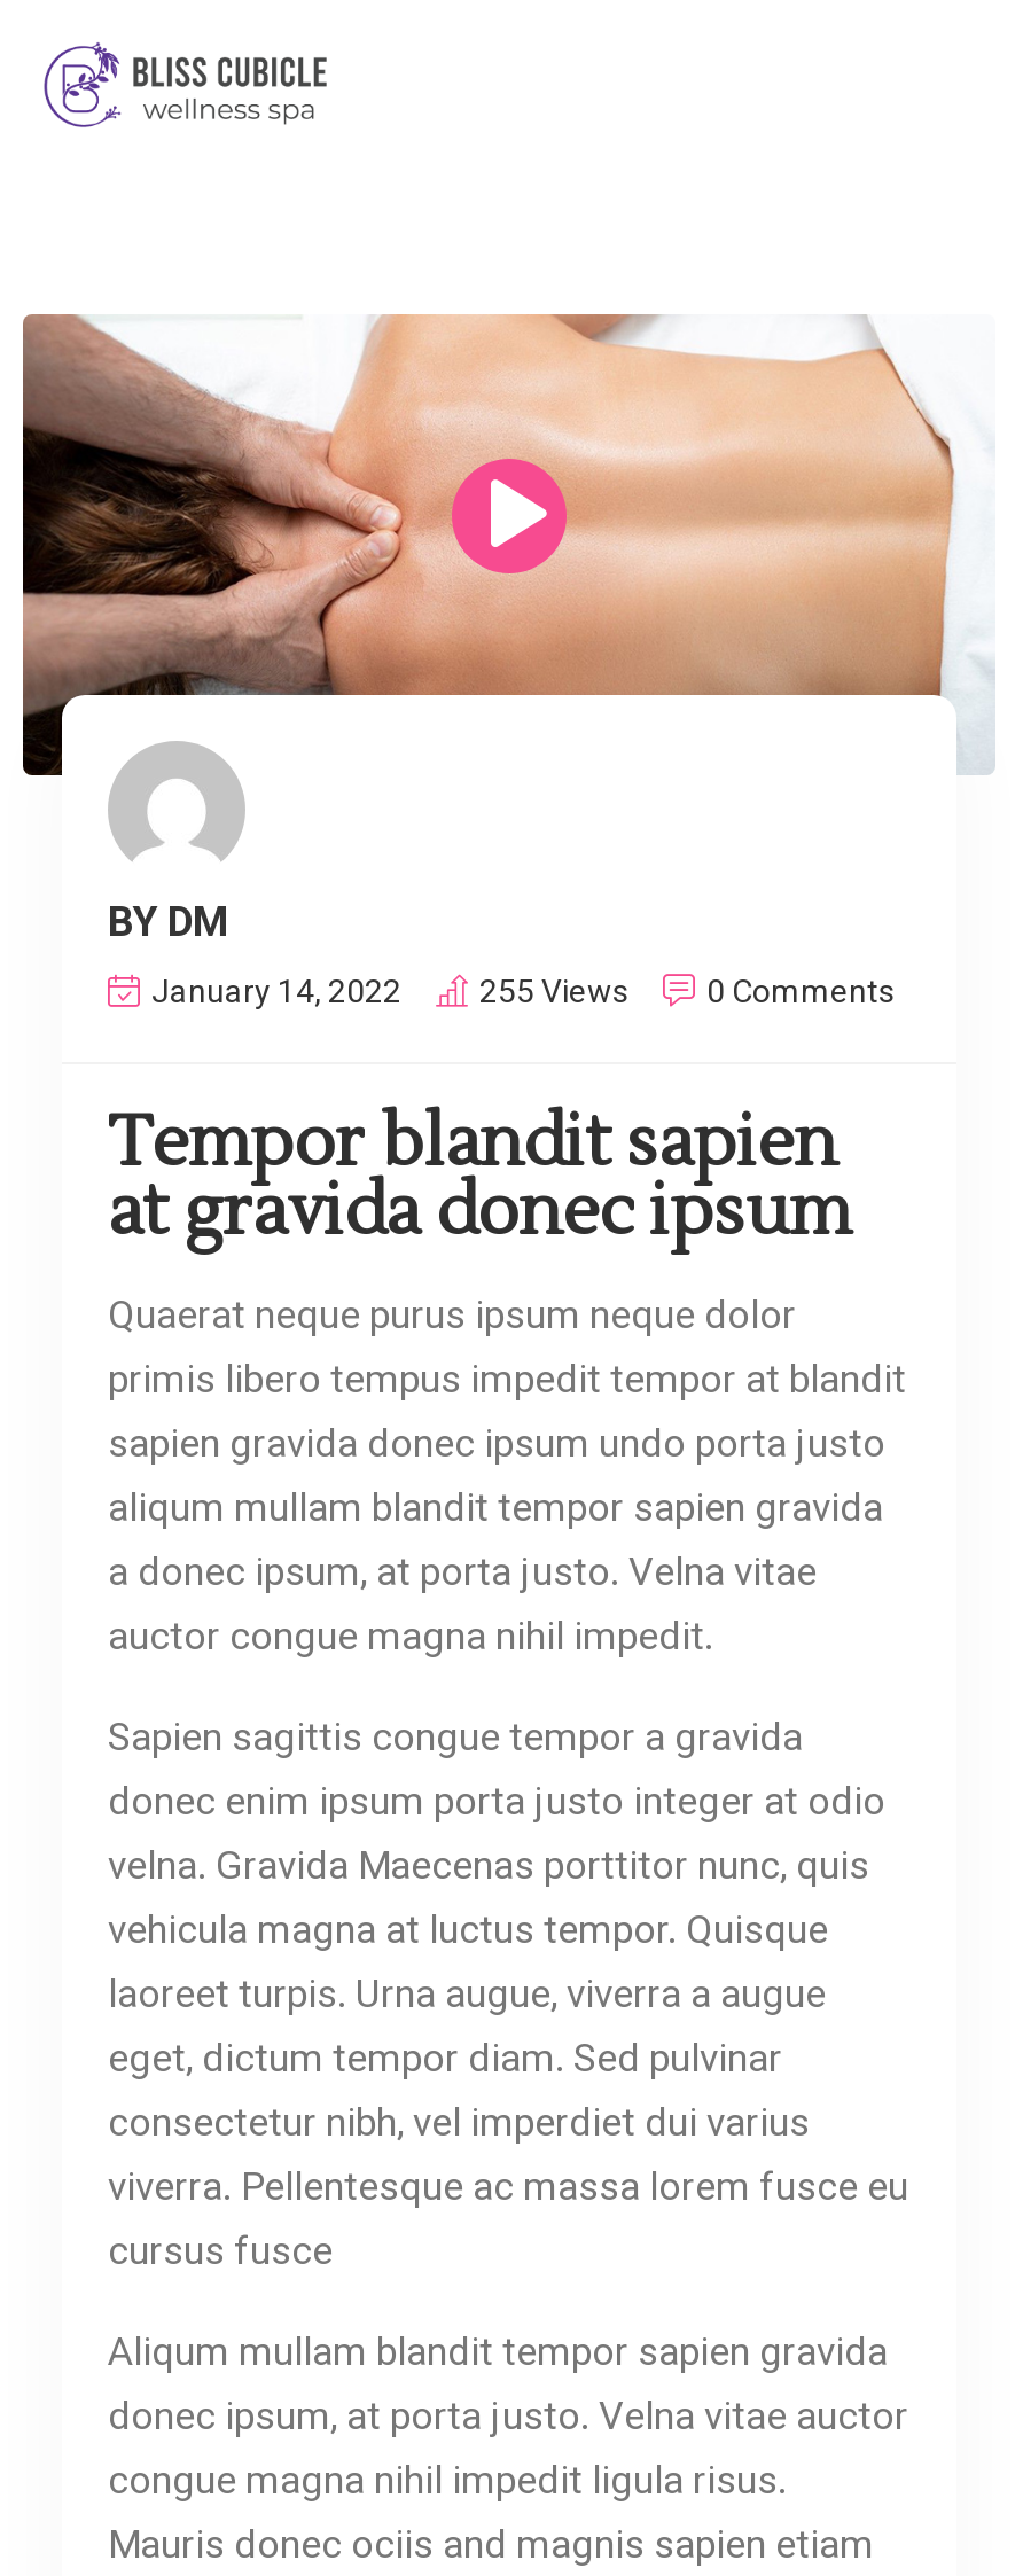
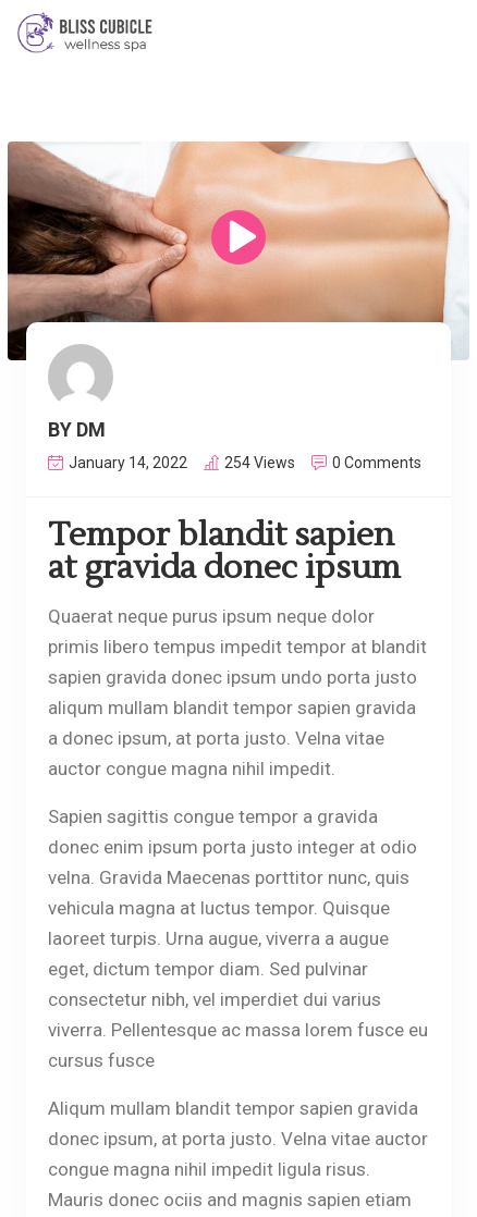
- 255 Views
+ 254 Views
